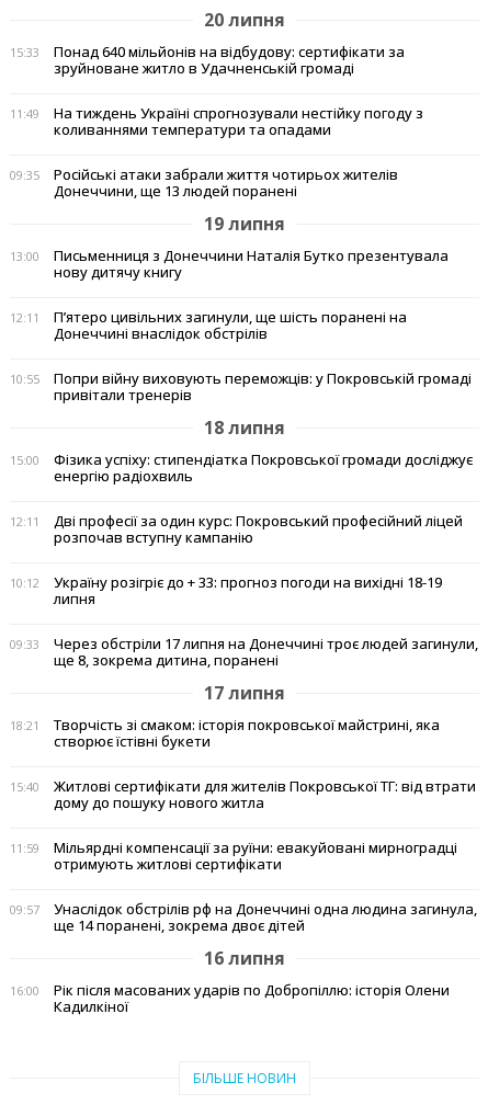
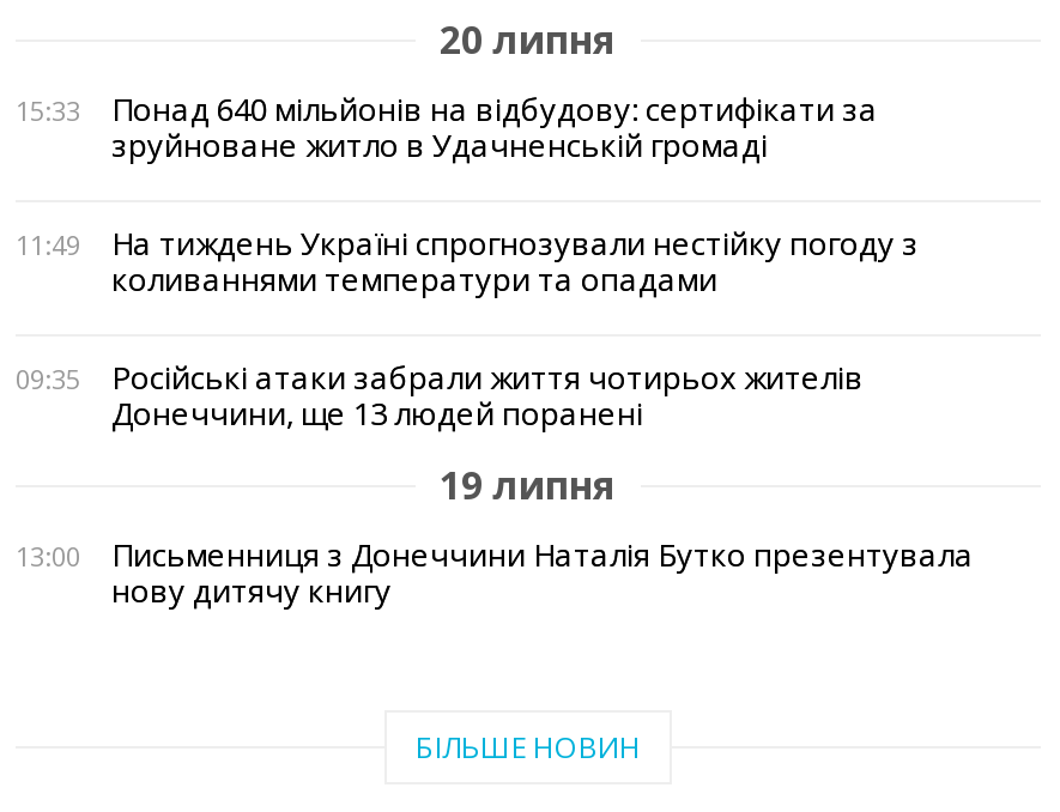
- 12:11
- П’ятеро цивільних загинули, ще шість поранені на
- Донеччині внаслідок обстрілів
- 10:55
- Попри війну виховують переможців: у Покровській громаді
- привітали тренерів
- 18 липня
- 15:00
- Фізика успіху: стипендіатка Покровської громади досліджує
- енергію радіохвиль
- 12:11
- Дві професії за один курс: Покровський професійний ліцей
- розпочав вступну кампанію
- 10:12
- Україну розігріє до + 33: прогноз погоди на вихідні 18-19
- липня
- 09:33
- Через обстріли 17 липня на Донеччині троє людей загинули,
- ще 8, зокрема дитина, поранені
- 17 липня
- 18:21
- Творчість зі смаком: історія покровської майстрині, яка
- створює їстівні букети
- 15:40
- Житлові сертифікати для жителів Покровської ТГ: від втрати
- дому до пошуку нового житла
- 11:59
- Мільярдні компенсації за руїни: евакуйовані мирноградці
- отримують житлові сертифікати
- 09:57
- Унаслідок обстрілів рф на Донеччині одна людина загинула,
- ще 14 поранені, зокрема двоє дітей
- 16 липня
- 16:00
- Рік після масованих ударів по Добропіллю: історія Олени
- Кадилкіної
